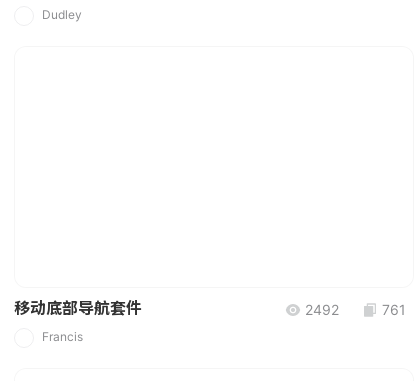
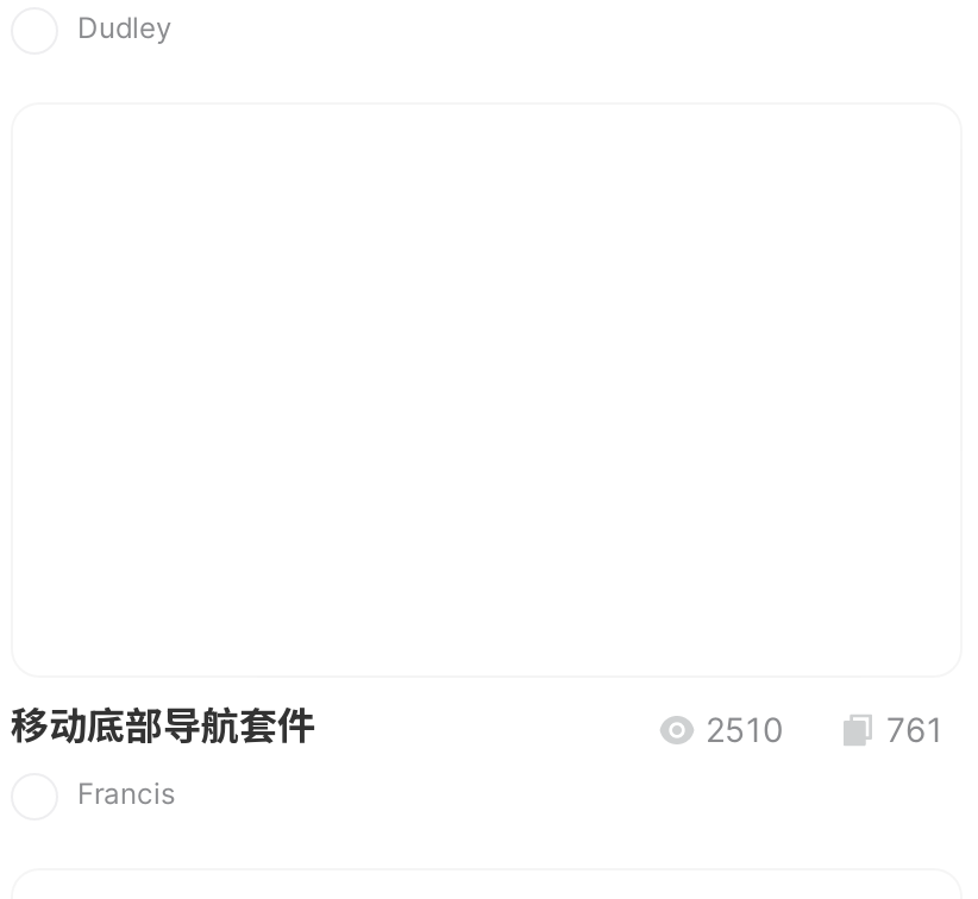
- 2492
+ 2510
